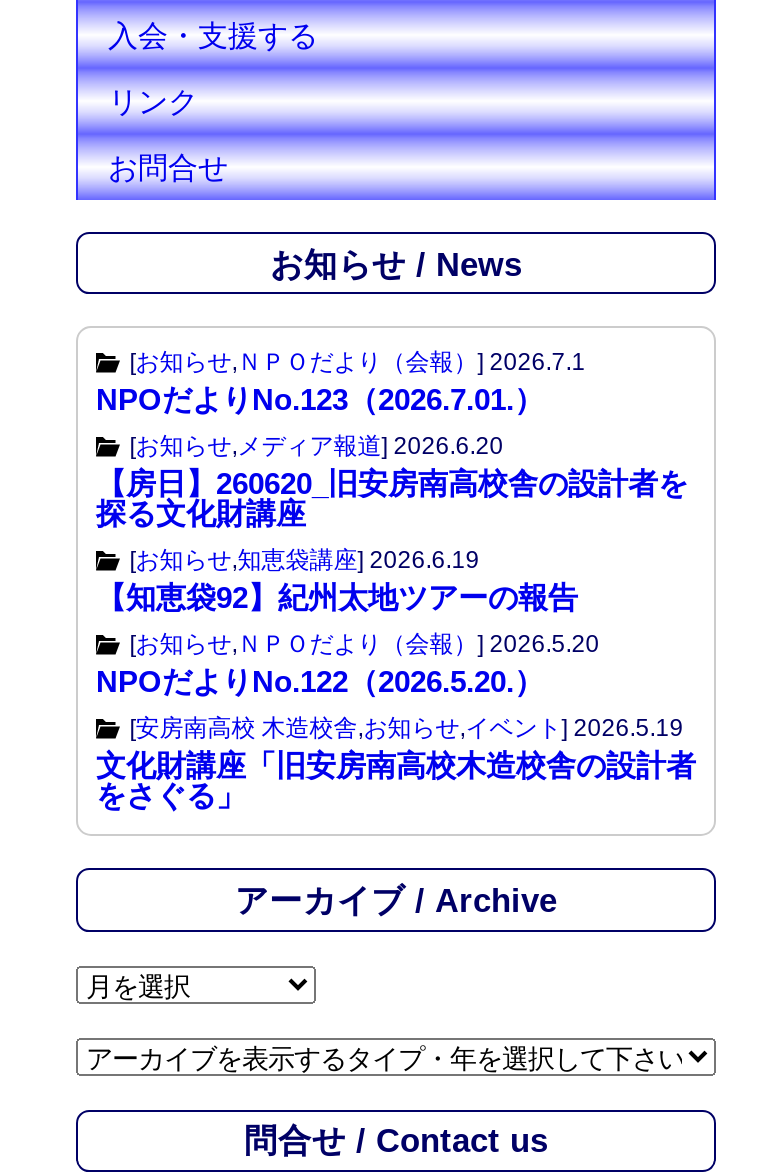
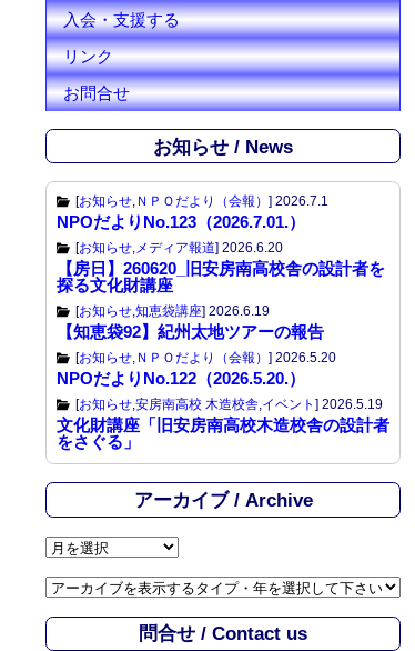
- [安房南高校 木造校舎,お知らせ,イベント] 2026.5.19
+ [お知らせ,安房南高校 木造校舎,イベント] 2026.5.19
